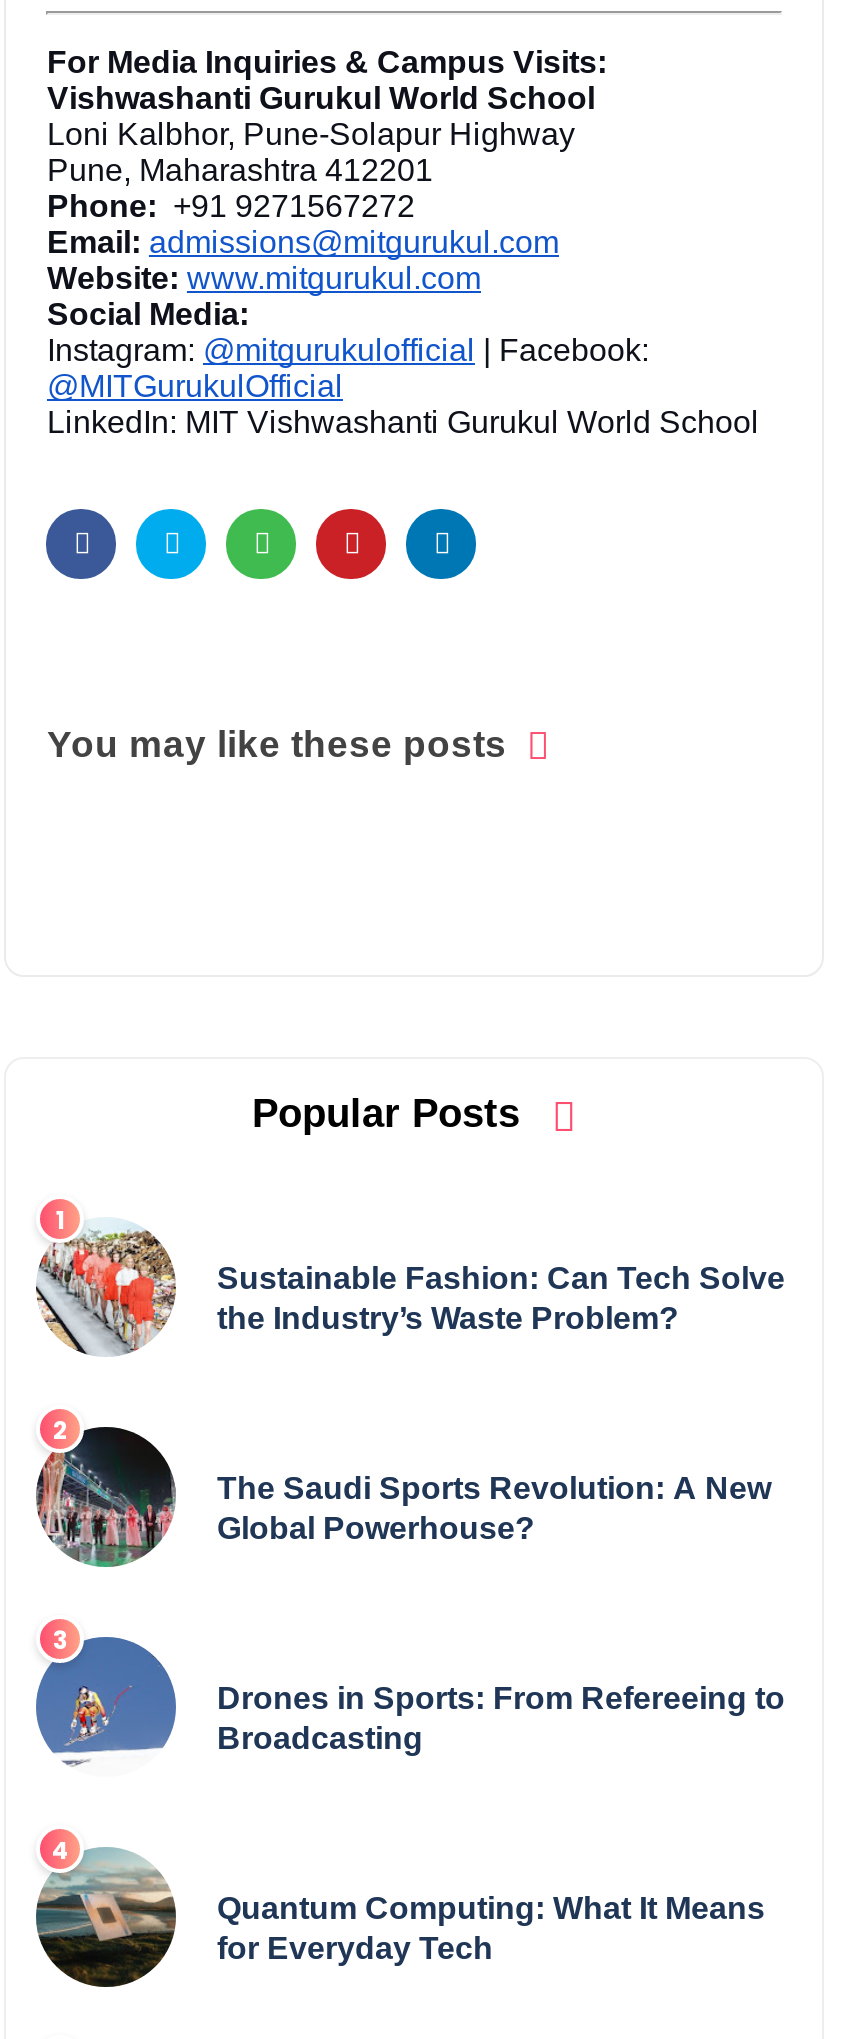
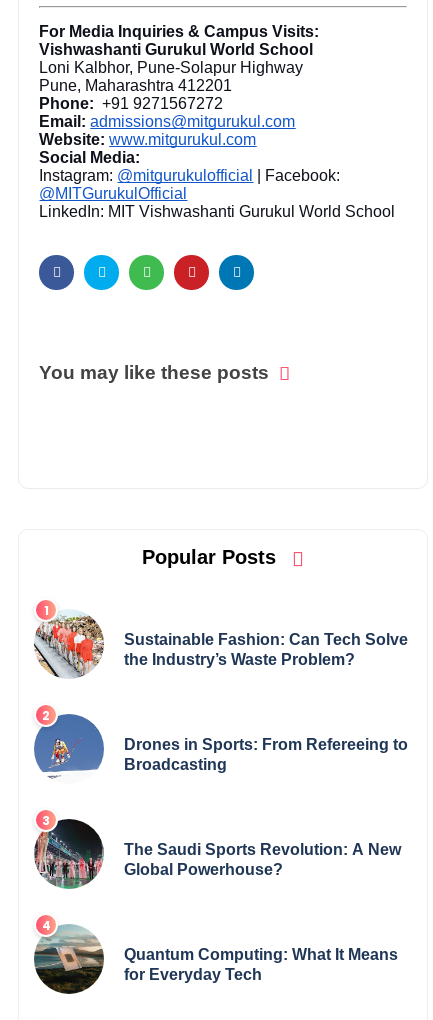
moved down: [image] | The Saudi Sports Revolution: A New | Global Powerhouse?

moved up: [image] | Drones in Sports: From Refereeing to | Broadcasting
